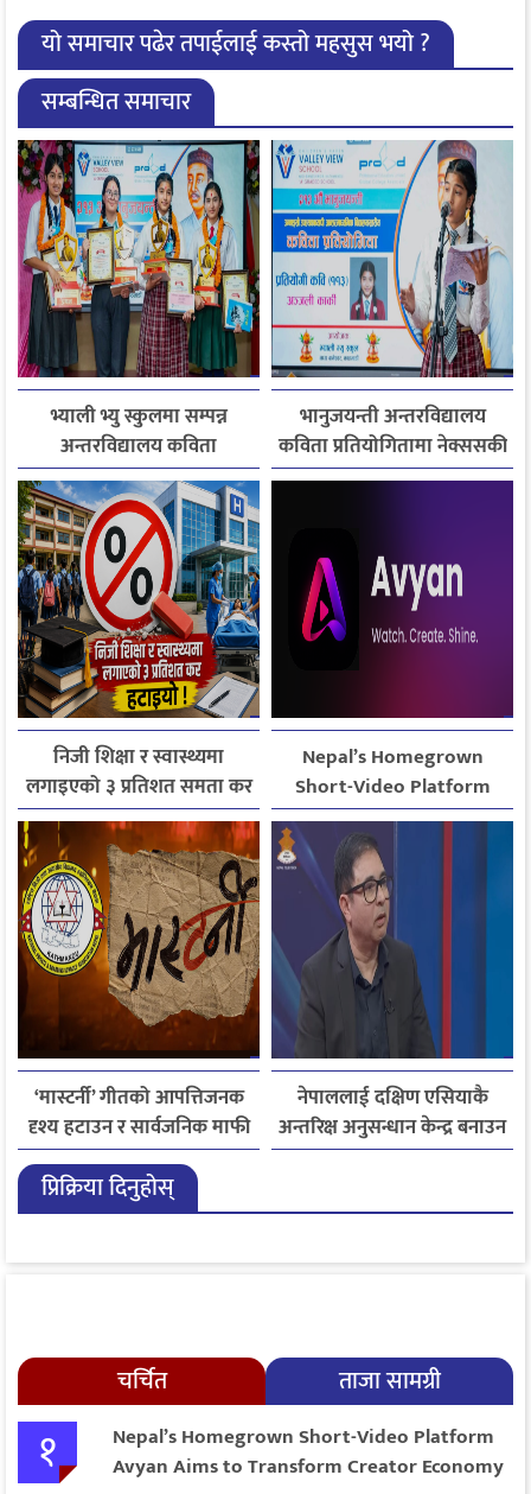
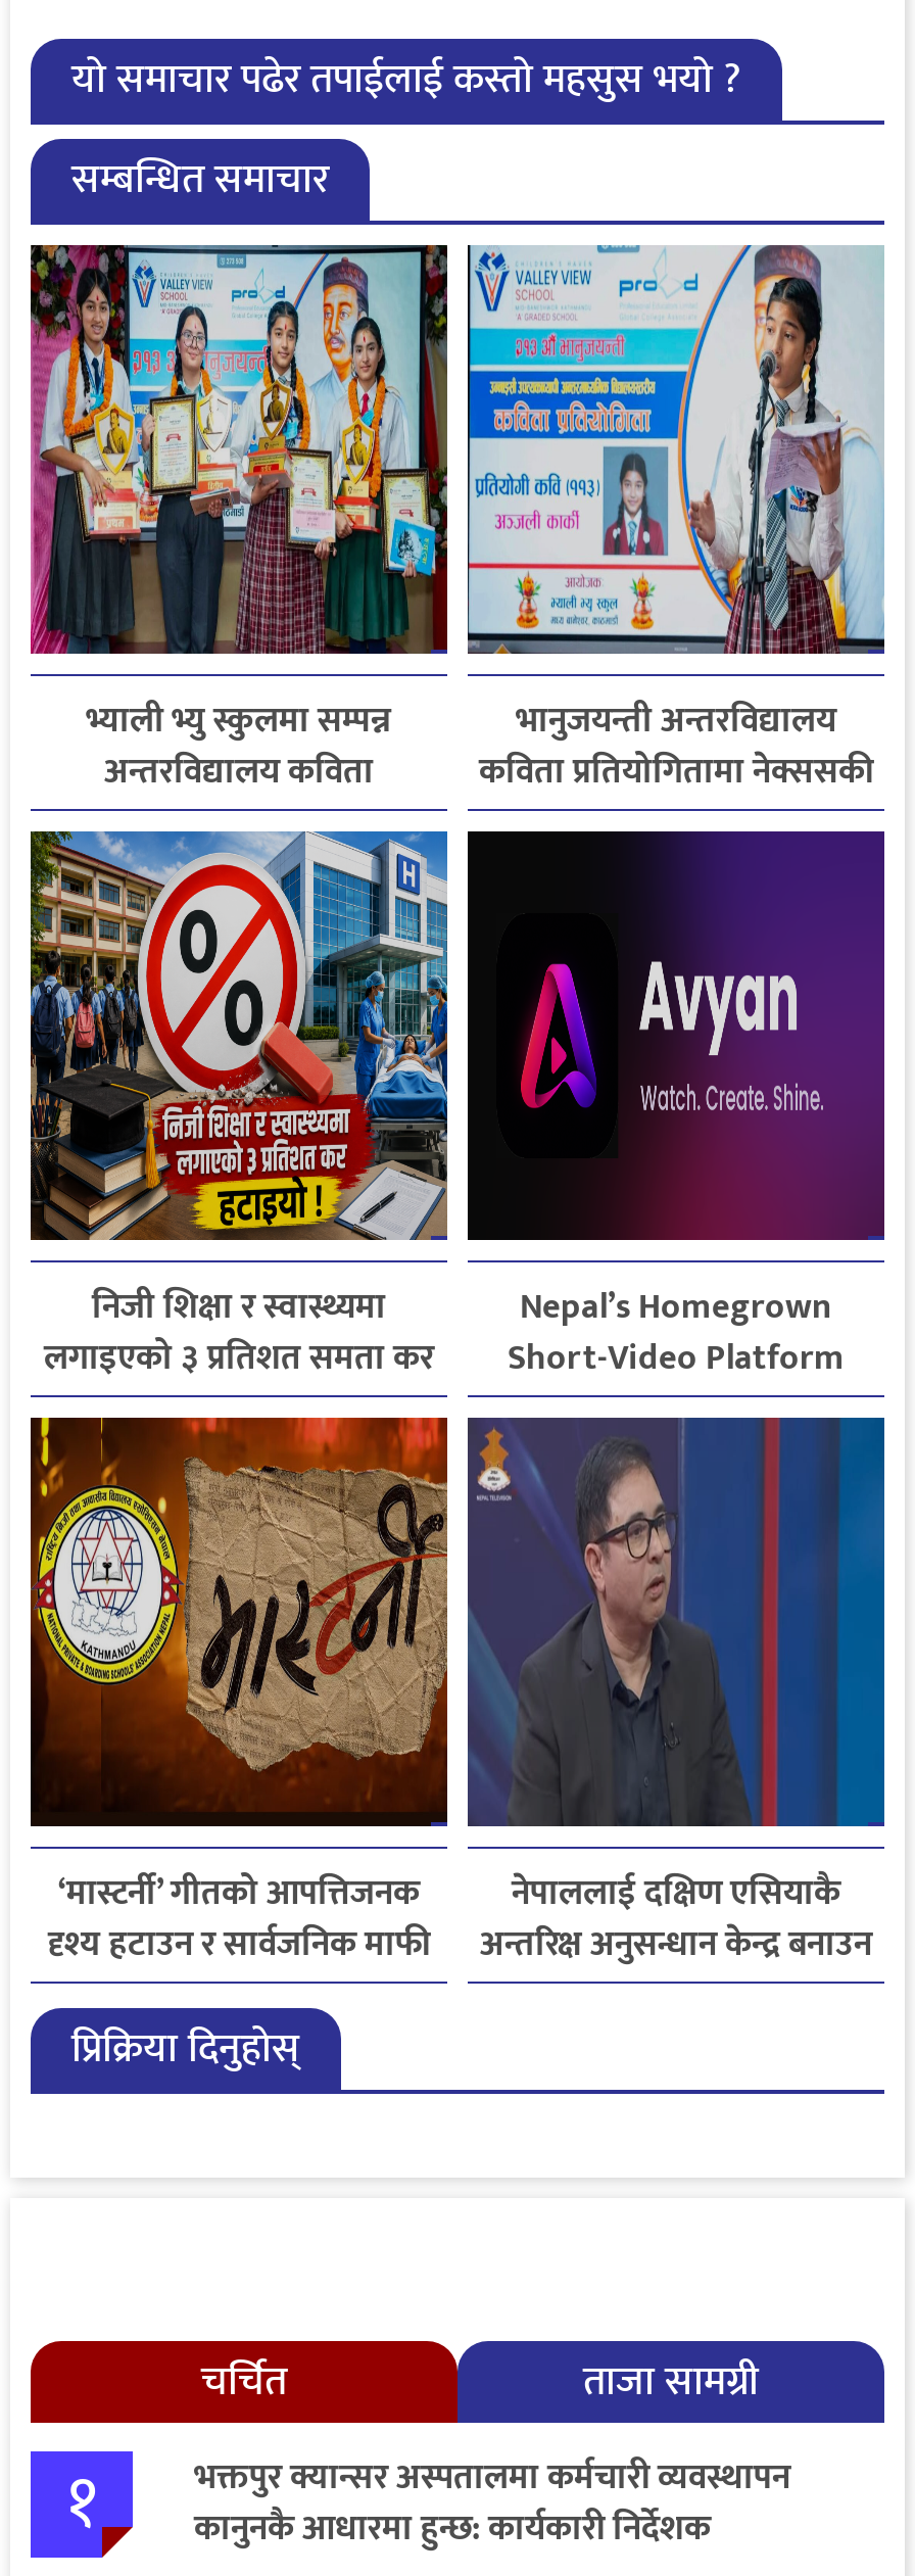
- Nepal’s Homegrown Short-Video Platform
- Avyan Aims to Transform Creator Economy
+ भक्तपुर क्यान्सर अस्पतालमा कर्मचारी व्यवस्थापन
+ कानुनकै आधारमा हुन्छ: कार्यकारी निर्देशक
